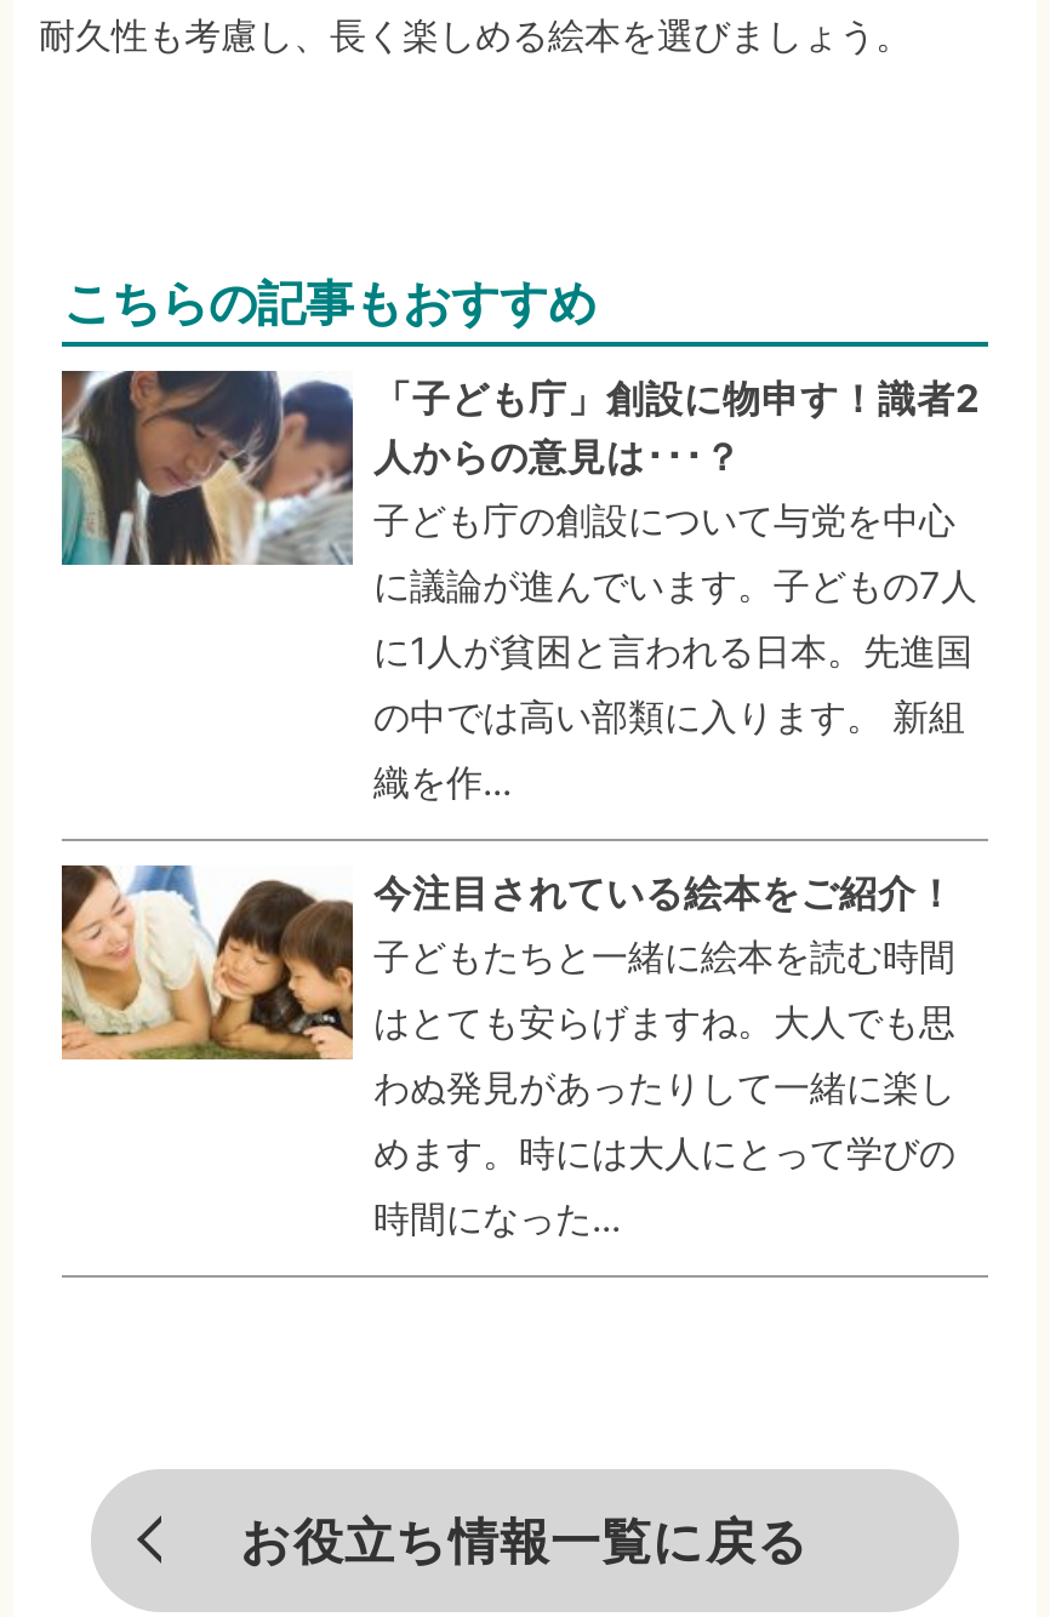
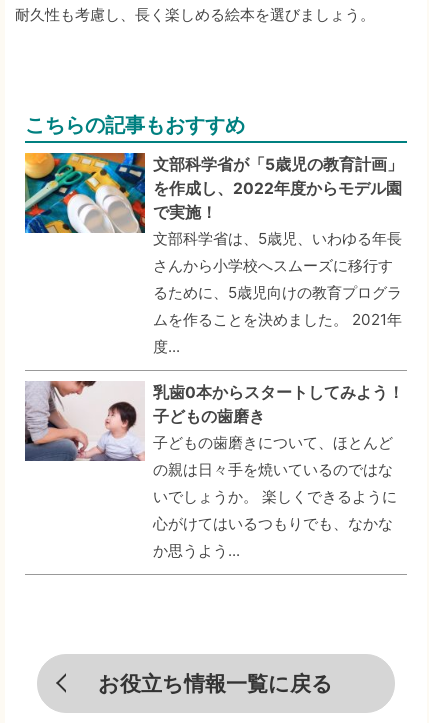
- [image]
- 「子ども庁」創設に物申す！識者2
- 人からの意見は･･･？
- 子ども庁の創設について与党を中心
- に議論が進んでいます。子どもの7人
- に1人が貧困と言われる日本。先進国
- の中では高い部類に入ります。 新組
- 織を作...
+ [image]
+ 文部科学省が「5歳児の教育計画」
+ を作成し、2022年度からモデル園
+ で実施！
+ 文部科学省は、5歳児、いわゆる年長
+ さんから小学校へスムーズに移行す
+ るために、5歳児向けの教育プログラ
+ ムを作ることを決めました。 2021年
+ 度...

- [image]
- 今注目されている絵本をご紹介！
- 子どもたちと一緒に絵本を読む時間
- はとても安らげますね。大人でも思
- わぬ発見があったりして一緒に楽し
- めます。時には大人にとって学びの
- 時間になった...
+ [image]
+ 乳歯0本からスタートしてみよう！
+ 子どもの歯磨き
+ 子どもの歯磨きについて、ほとんど
+ の親は日々手を焼いているのではな
+ いでしょうか。 楽しくできるように
+ 心がけてはいるつもりでも、なかな
+ か思うよう...
